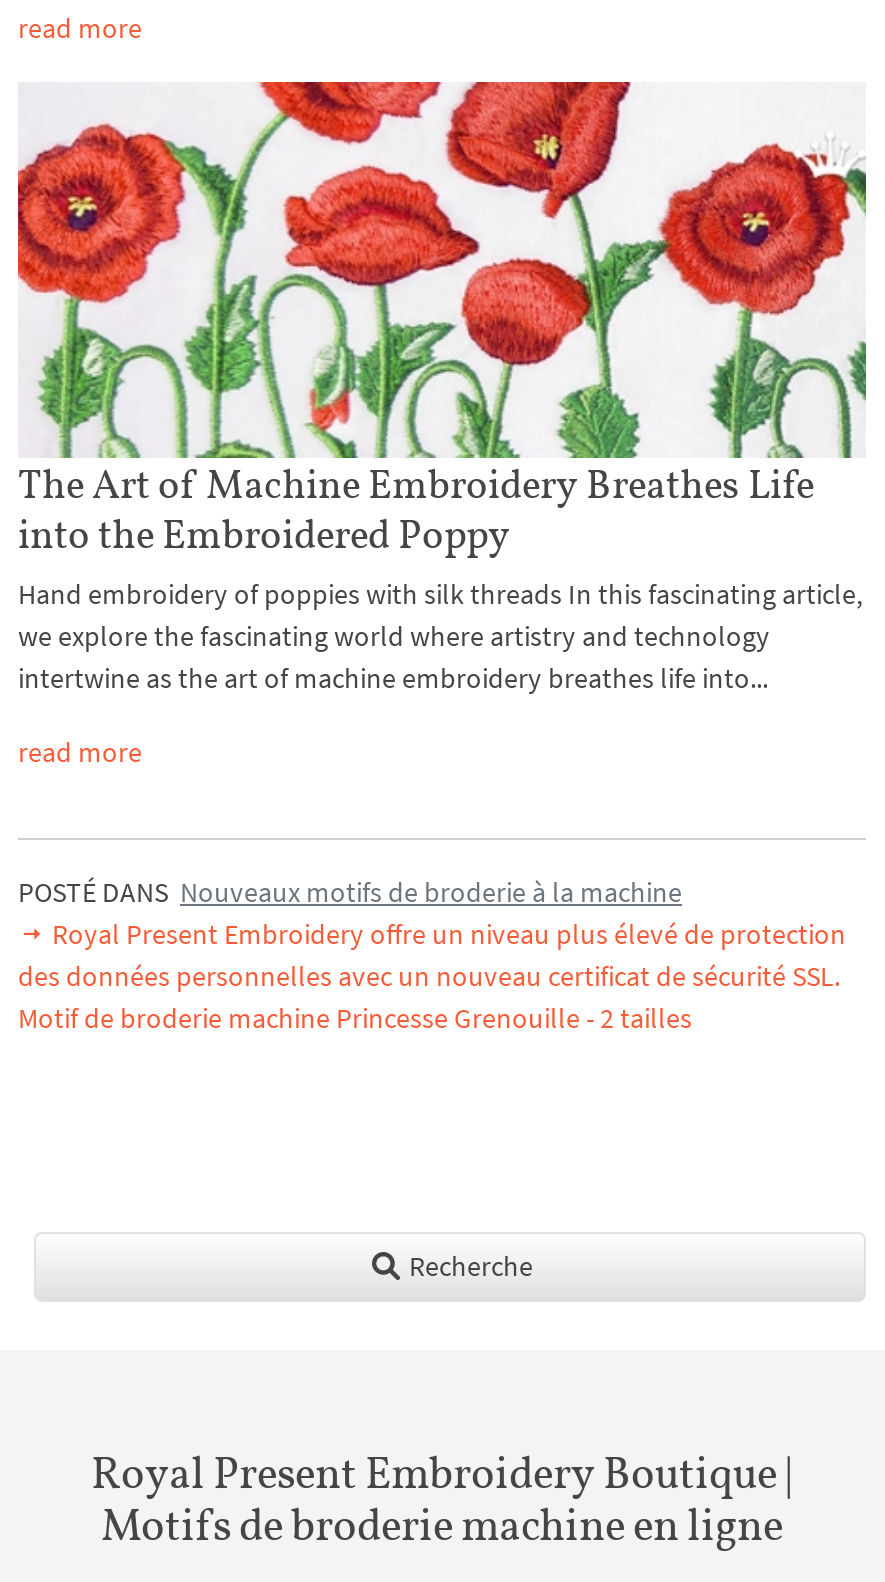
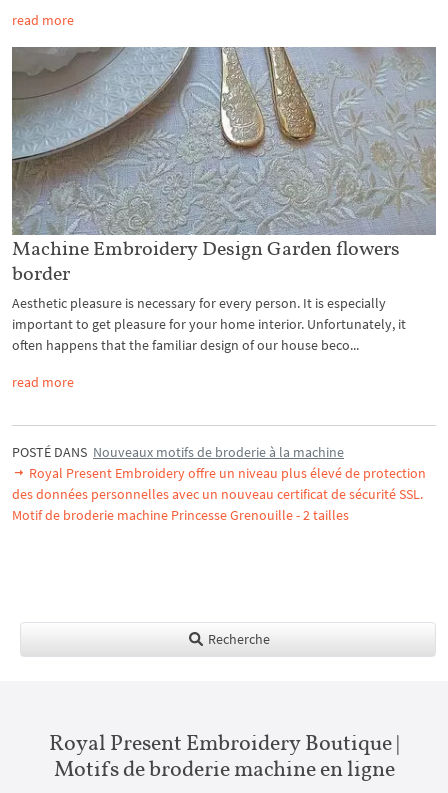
- [image]
- The Art of Machine Embroidery Breathes Life
- into the Embroidered Poppy
- Hand embroidery of poppies with silk threads In this fascinating article,
- we explore the fascinating world where artistry and technology
- intertwine as the art of machine embroidery breathes life into...
+ [image]
+ Machine Embroidery Design Garden flowers
+ border
+ Aesthetic pleasure is necessary for every person. It is especially
+ important to get pleasure for your home interior. Unfortunately, it
+ often happens that the familiar design of our house beco...
